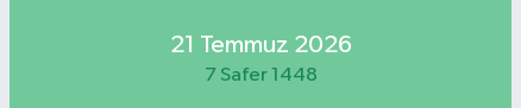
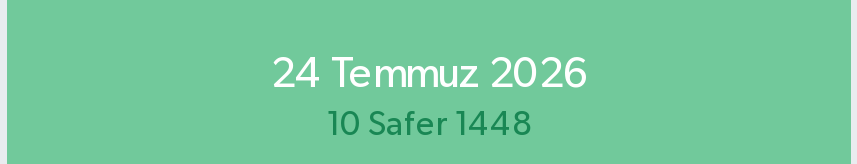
- 21 Temmuz 2026
- 7 Safer 1448
+ 24 Temmuz 2026
+ 10 Safer 1448
